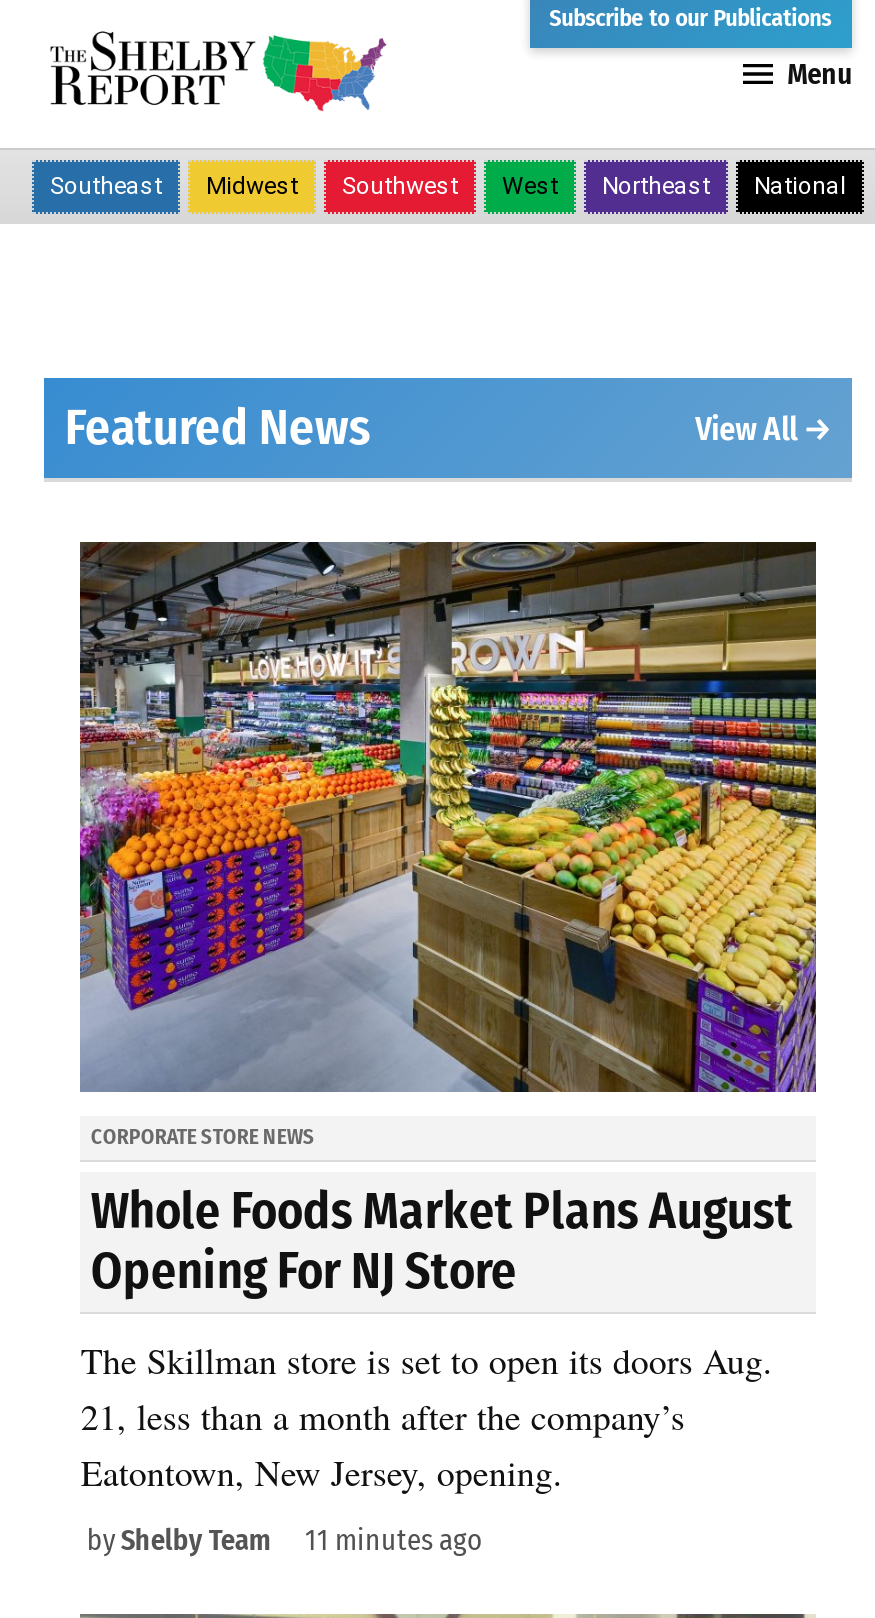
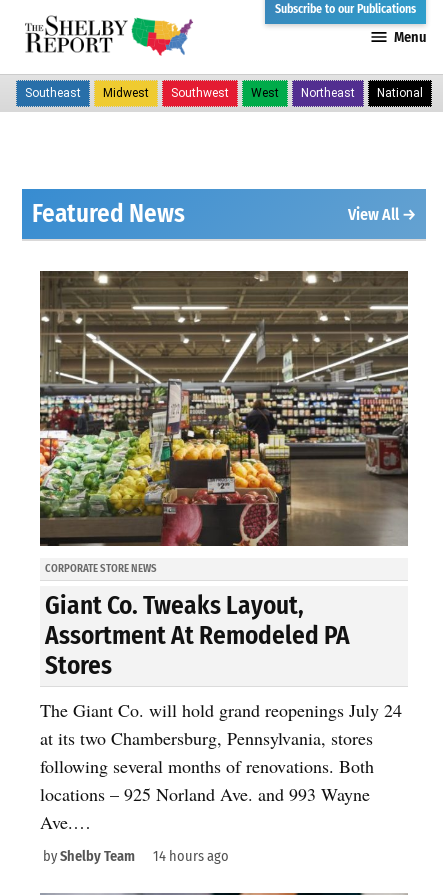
- [image]
+ [image]

- Whole Foods Market Plans August
- Opening For NJ Store
+ Giant Co. Tweaks Layout,
+ Assortment At Remodeled PA
+ Stores

- The Skillman store is set to open its doors Aug.
- 21, less than a month after the company’s
- Eatontown, New Jersey, opening.
+ The Giant Co. will hold grand reopenings July 24
+ at its two Chambersburg, Pennsylvania, stores
+ following several months of renovations. Both
+ locations – 925 Norland Ave. and 993 Wayne
+ Ave.…

- by Shelby Team 11 minutes ago
+ by Shelby Team 14 hours ago
